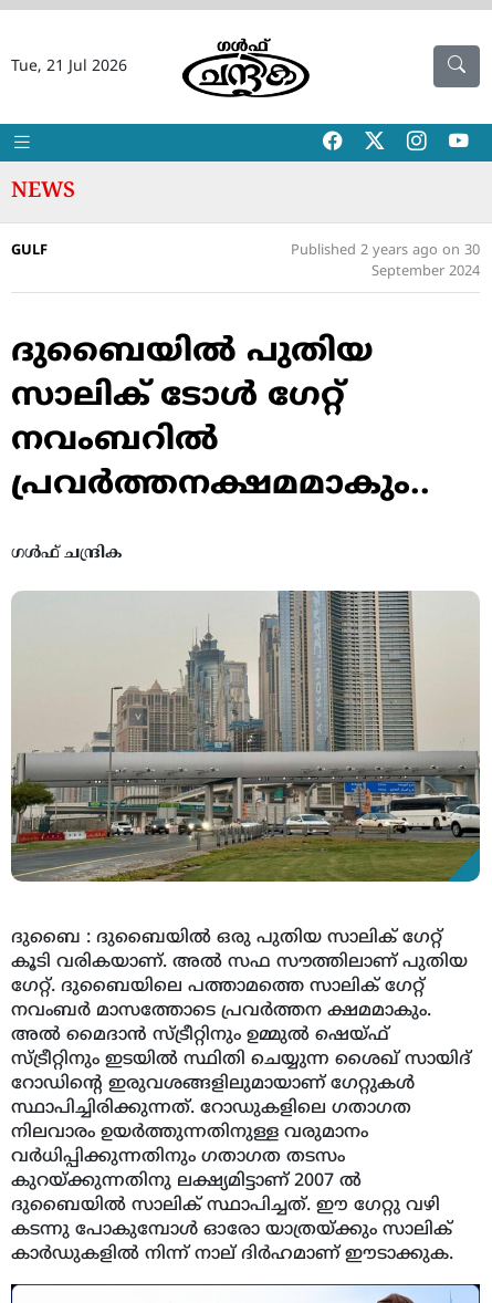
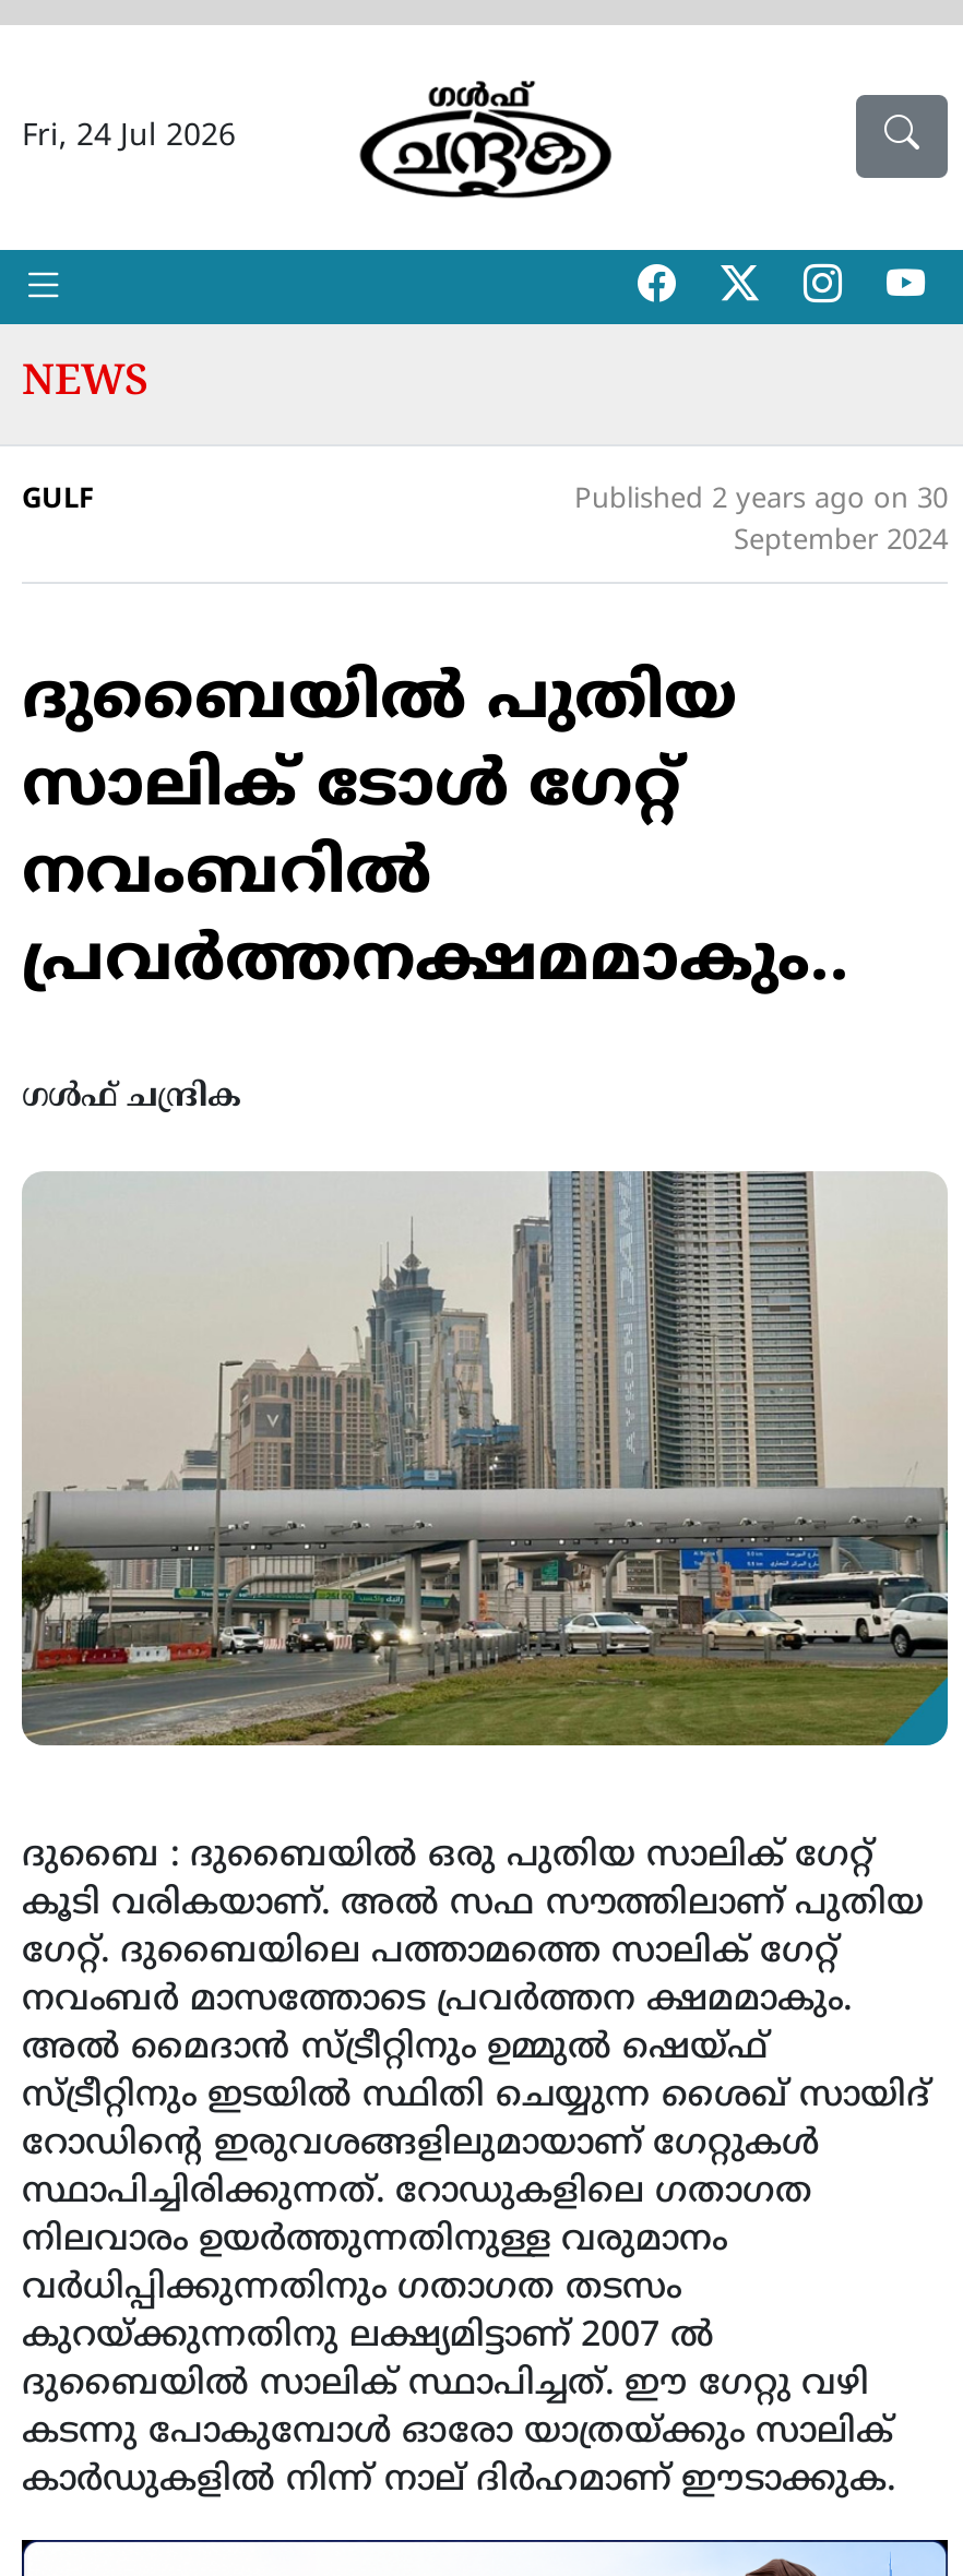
- Tue, 21 Jul 2026
+ Fri, 24 Jul 2026
